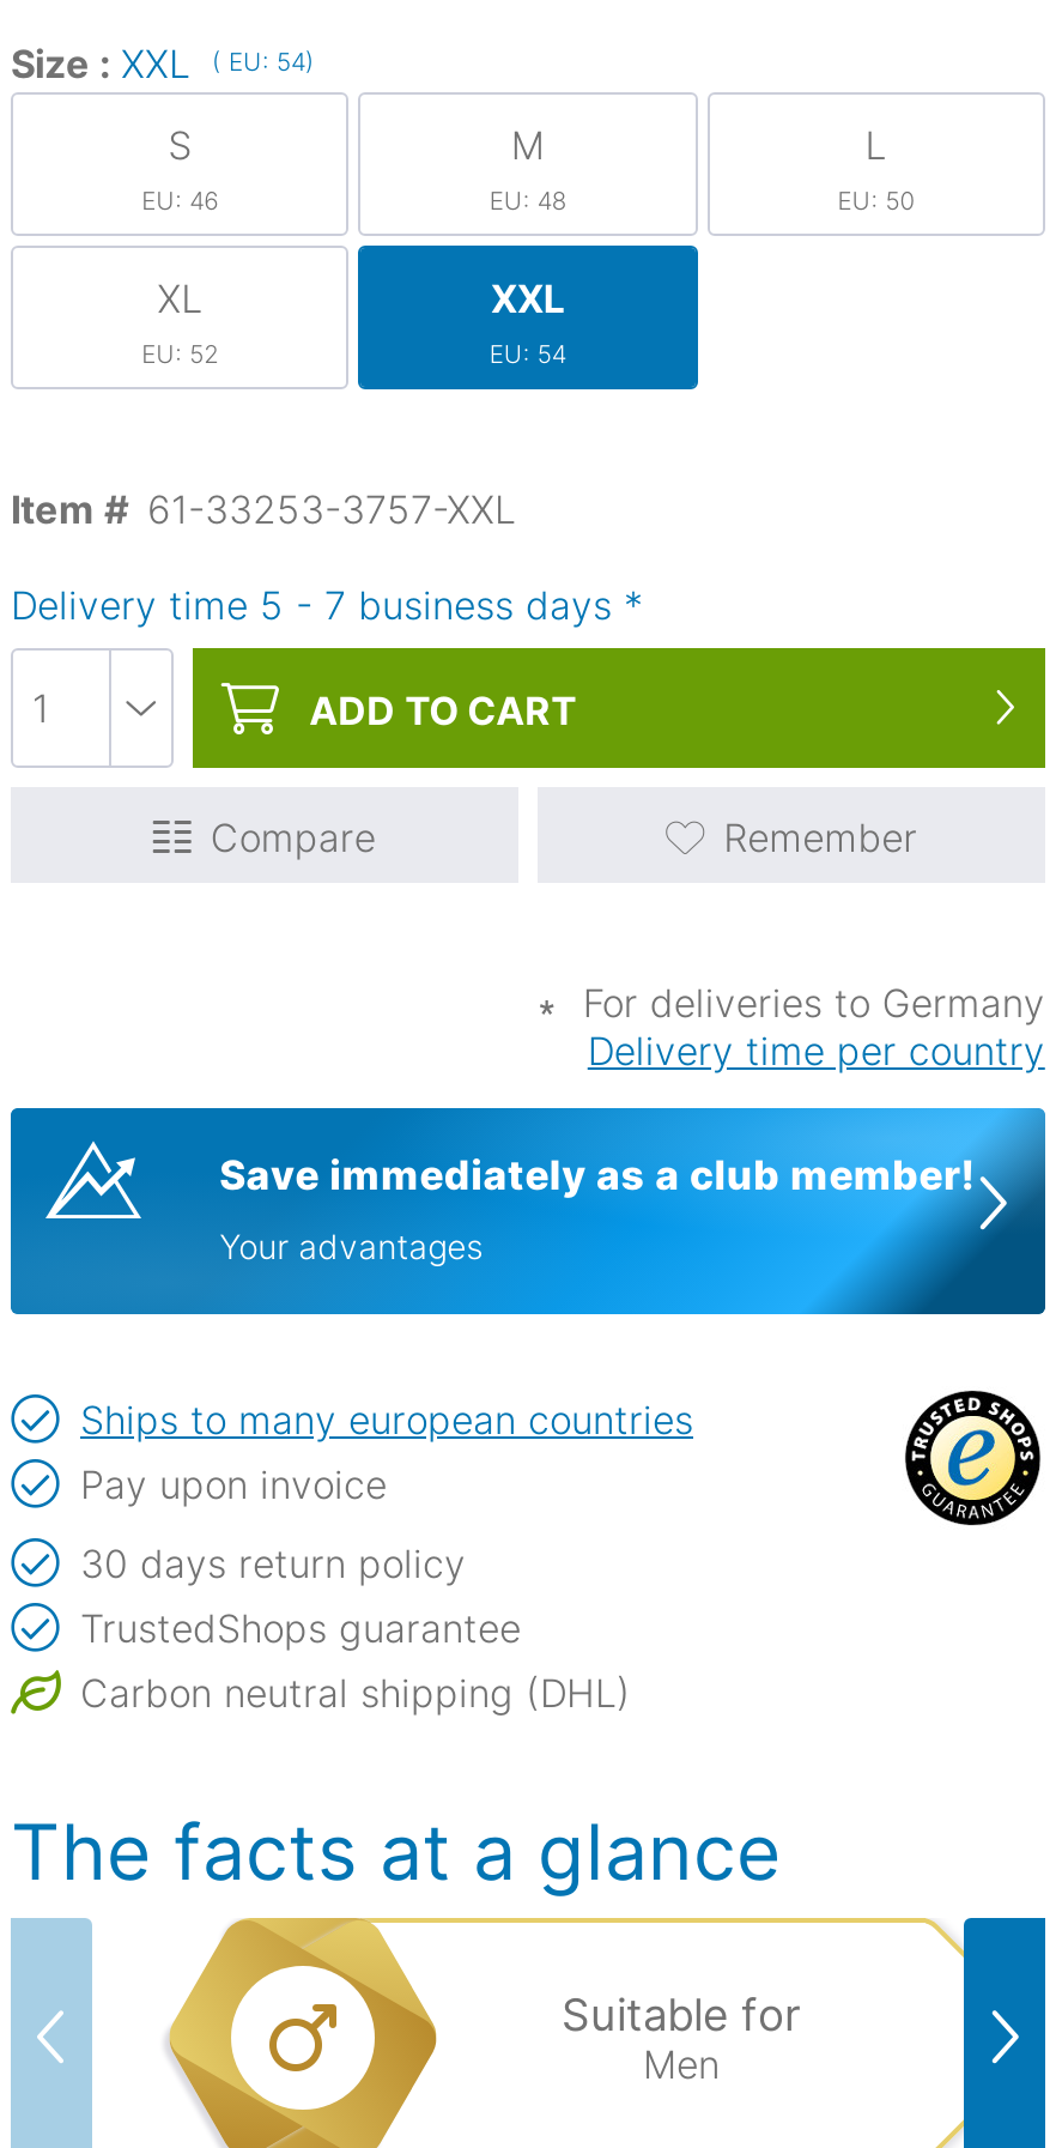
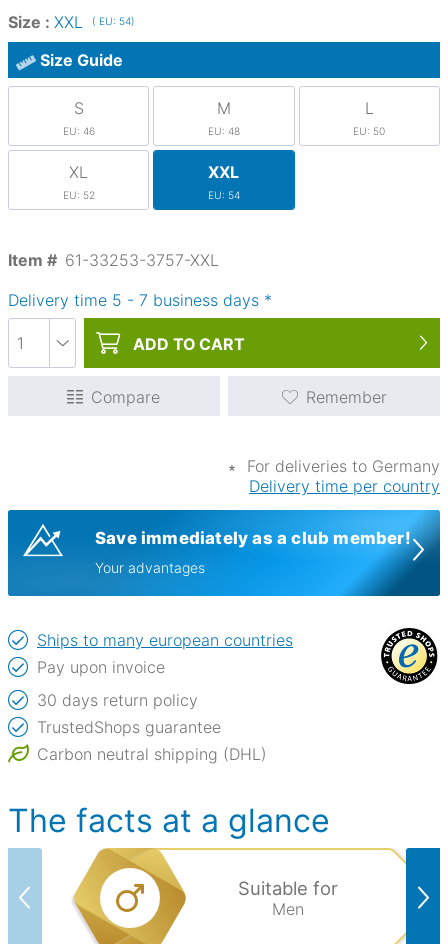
+ Size Guide
